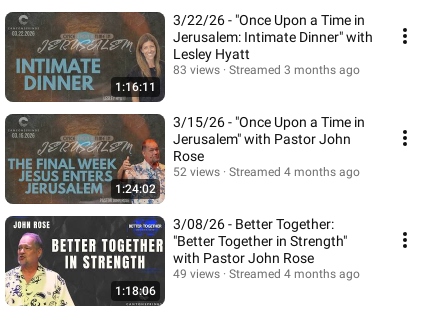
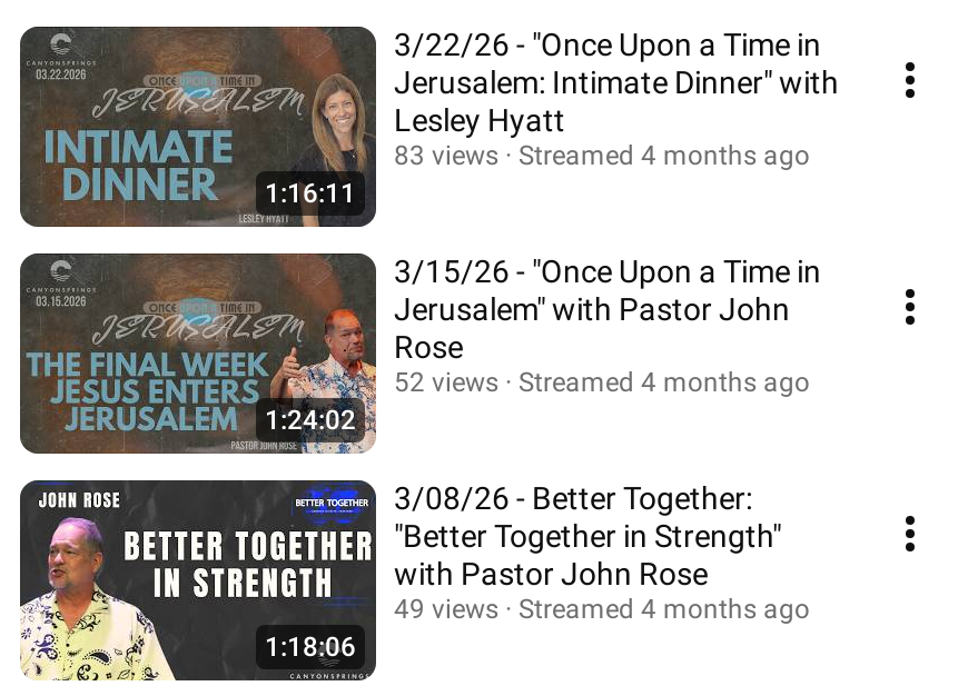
- Streamed 3 months ago
+ Streamed 4 months ago
